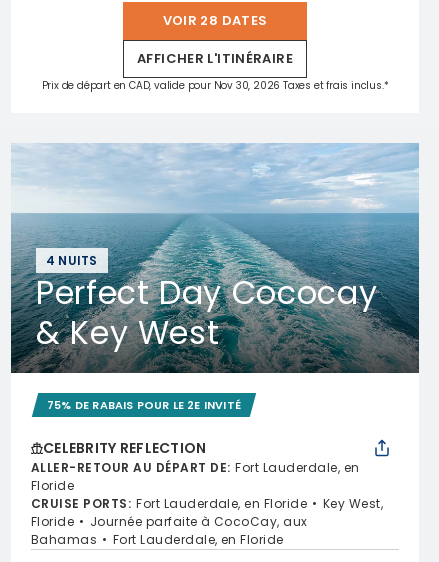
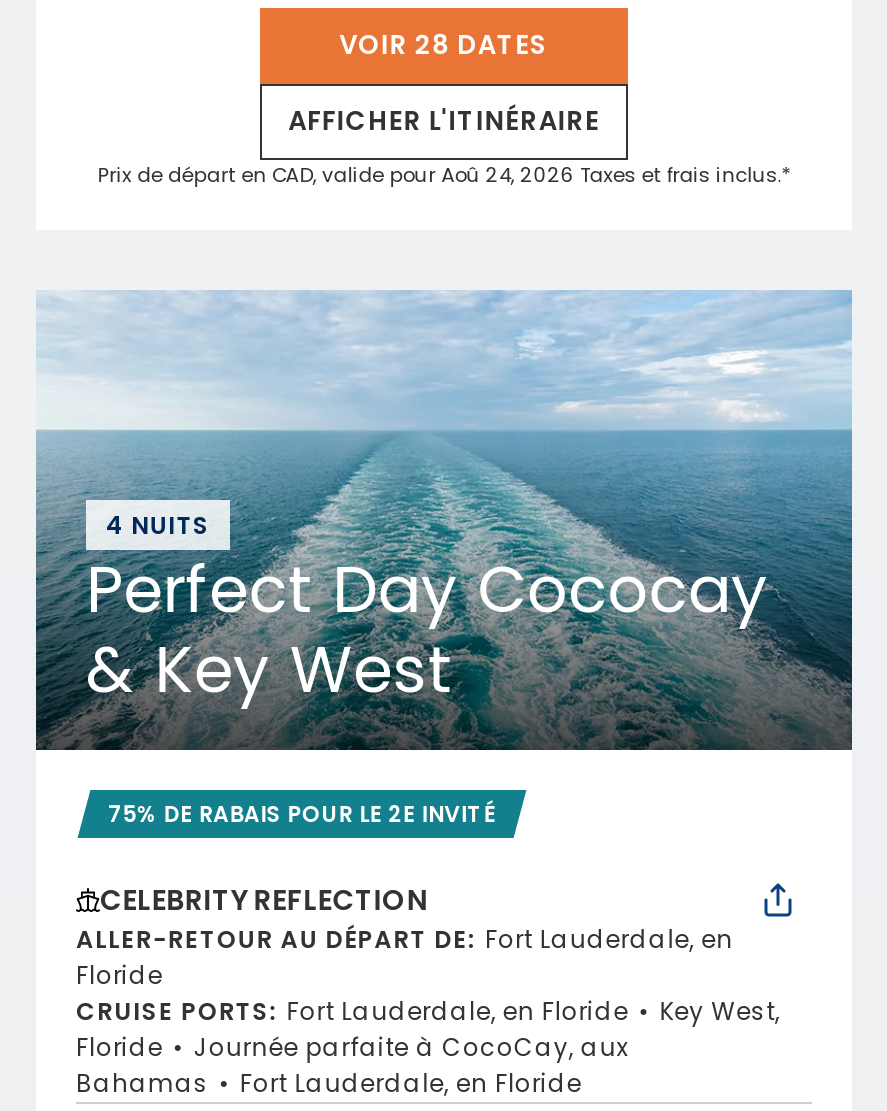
- Prix de départ en CAD, valide pour Nov 30, 2026 Taxes et frais inclus.*
+ Prix de départ en CAD, valide pour Aoû 24, 2026 Taxes et frais inclus.*
